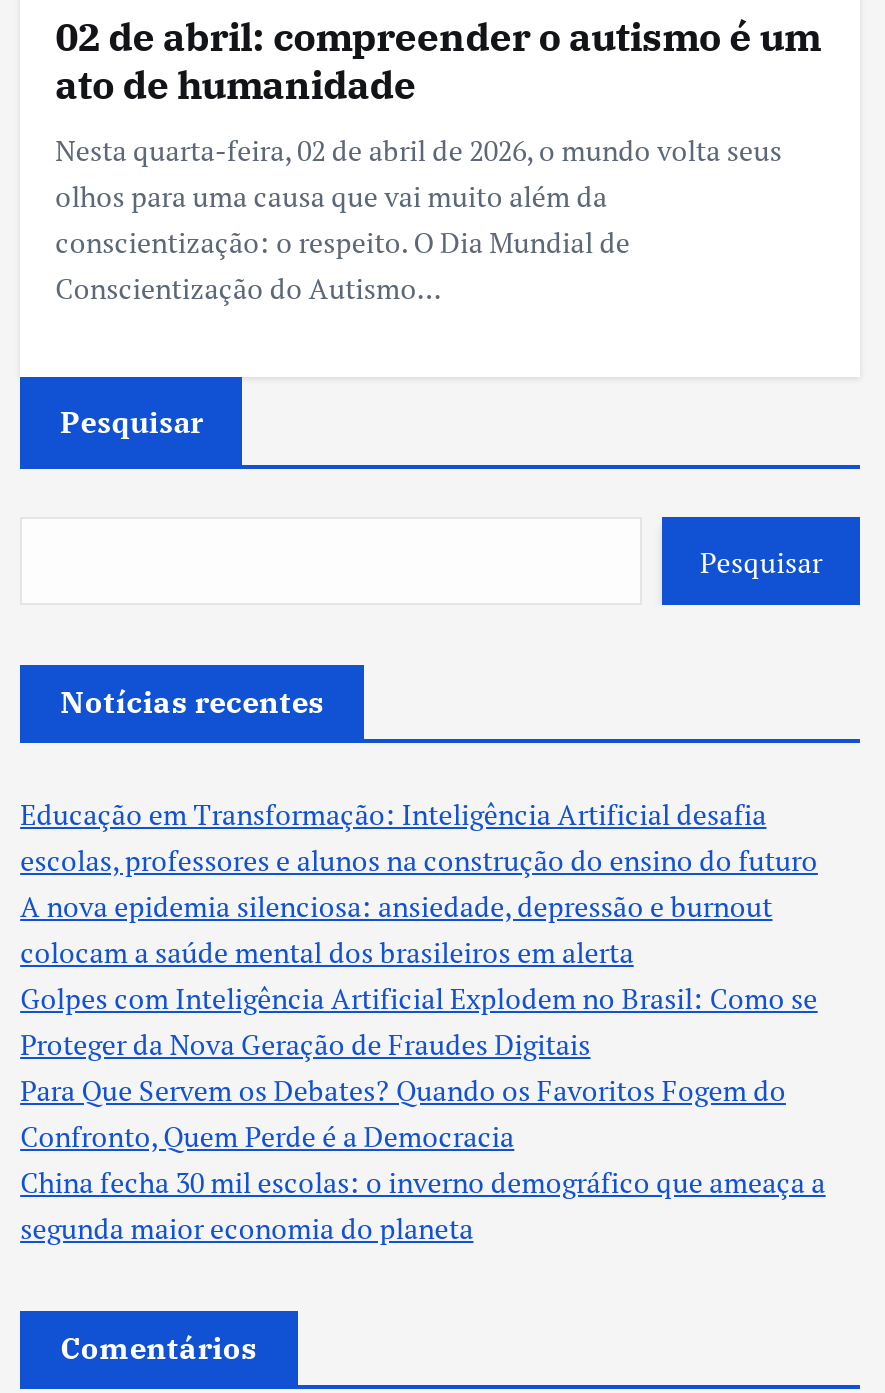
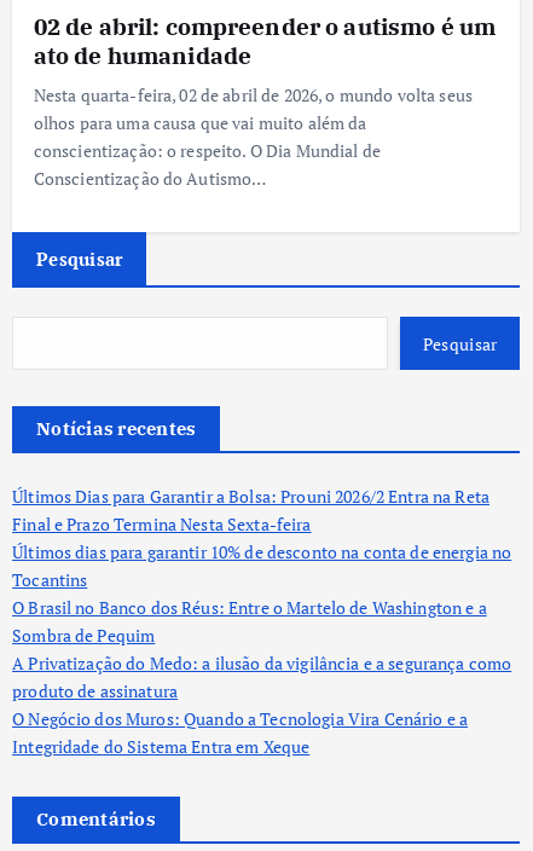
- Educação em Transformação: Inteligência Artificial desafia
- escolas, professores e alunos na construção do ensino do futuro
- A nova epidemia silenciosa: ansiedade, depressão e burnout
- colocam a saúde mental dos brasileiros em alerta
- Golpes com Inteligência Artificial Explodem no Brasil: Como se
- Proteger da Nova Geração de Fraudes Digitais
- Para Que Servem os Debates? Quando os Favoritos Fogem do
- Confronto, Quem Perde é a Democracia
- China fecha 30 mil escolas: o inverno demográfico que ameaça a
- segunda maior economia do planeta
+ Últimos Dias para Garantir a Bolsa: Prouni 2026/2 Entra na Reta
+ Final e Prazo Termina Nesta Sexta-feira
+ Últimos dias para garantir 10% de desconto na conta de energia no
+ Tocantins
+ O Brasil no Banco dos Réus: Entre o Martelo de Washington e a
+ Sombra de Pequim
+ A Privatização do Medo: a ilusão da vigilância e a segurança como
+ produto de assinatura
+ O Negócio dos Muros: Quando a Tecnologia Vira Cenário e a
+ Integridade do Sistema Entra em Xeque
